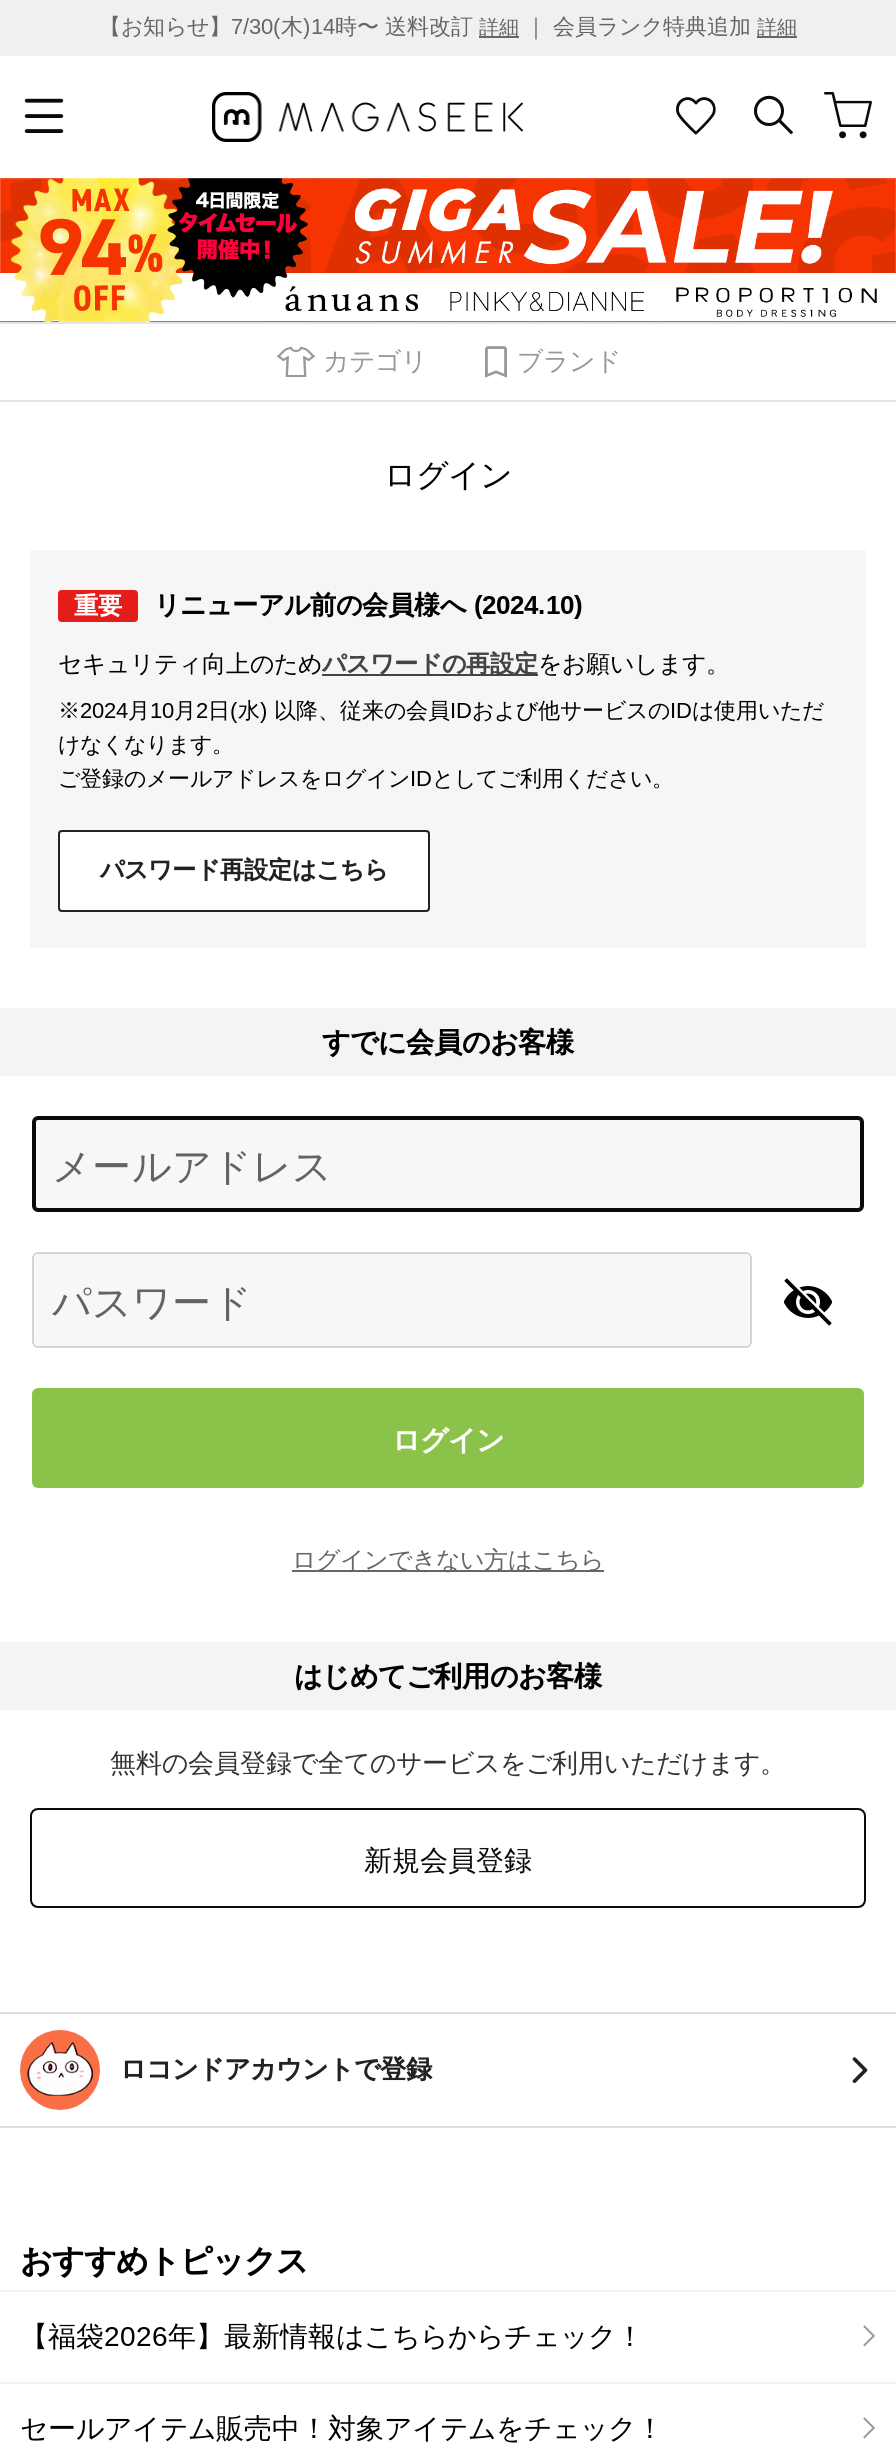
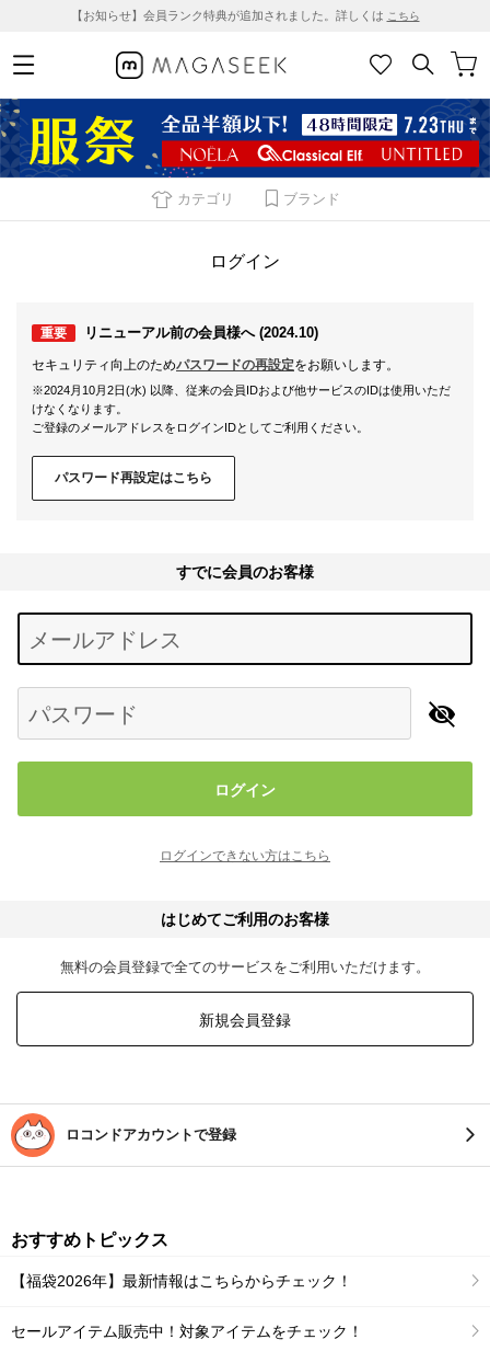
- 【お知らせ】7/30(木)14時〜 送料改訂詳細｜ 会員ランク特典追加詳細
+ 【お知らせ】会員ランク特典が追加されました。詳しくはこちら

- [image]
+ [image]
